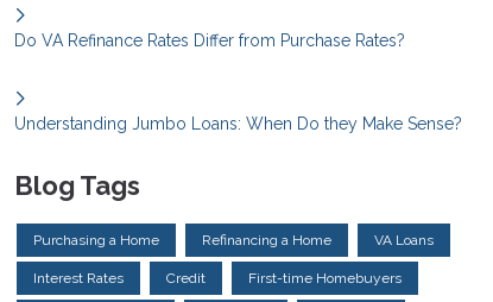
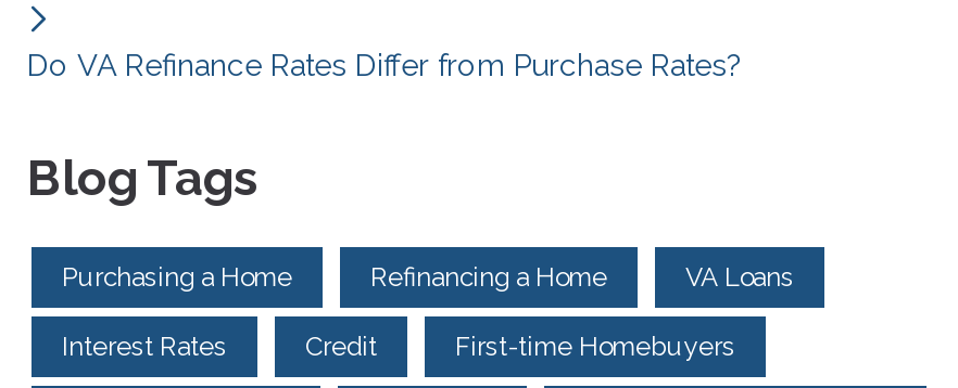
- Understanding Jumbo Loans: When Do they Make Sense?
